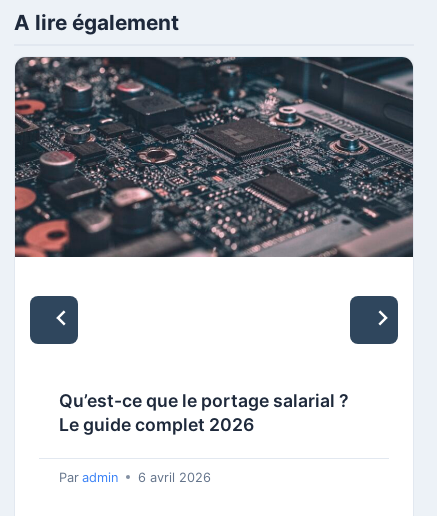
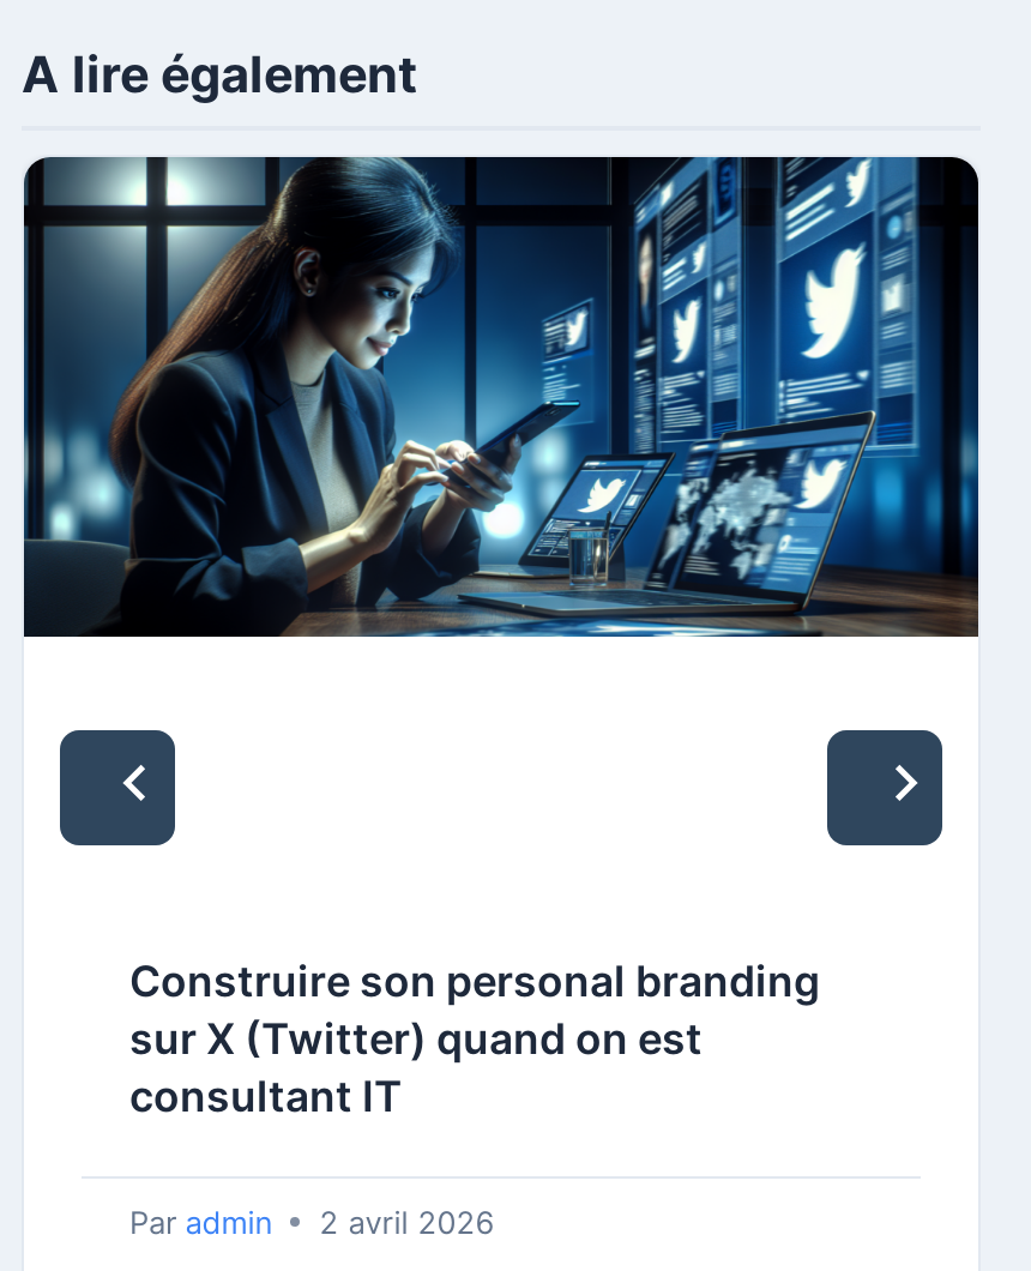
- [image]
+ [image]

- Qu’est-ce que le portage salarial ?
- Le guide complet 2026
+ Construire son personal branding
+ sur X (Twitter) quand on est
+ consultant IT

- Par admin 6 avril 2026
+ Par admin 2 avril 2026
